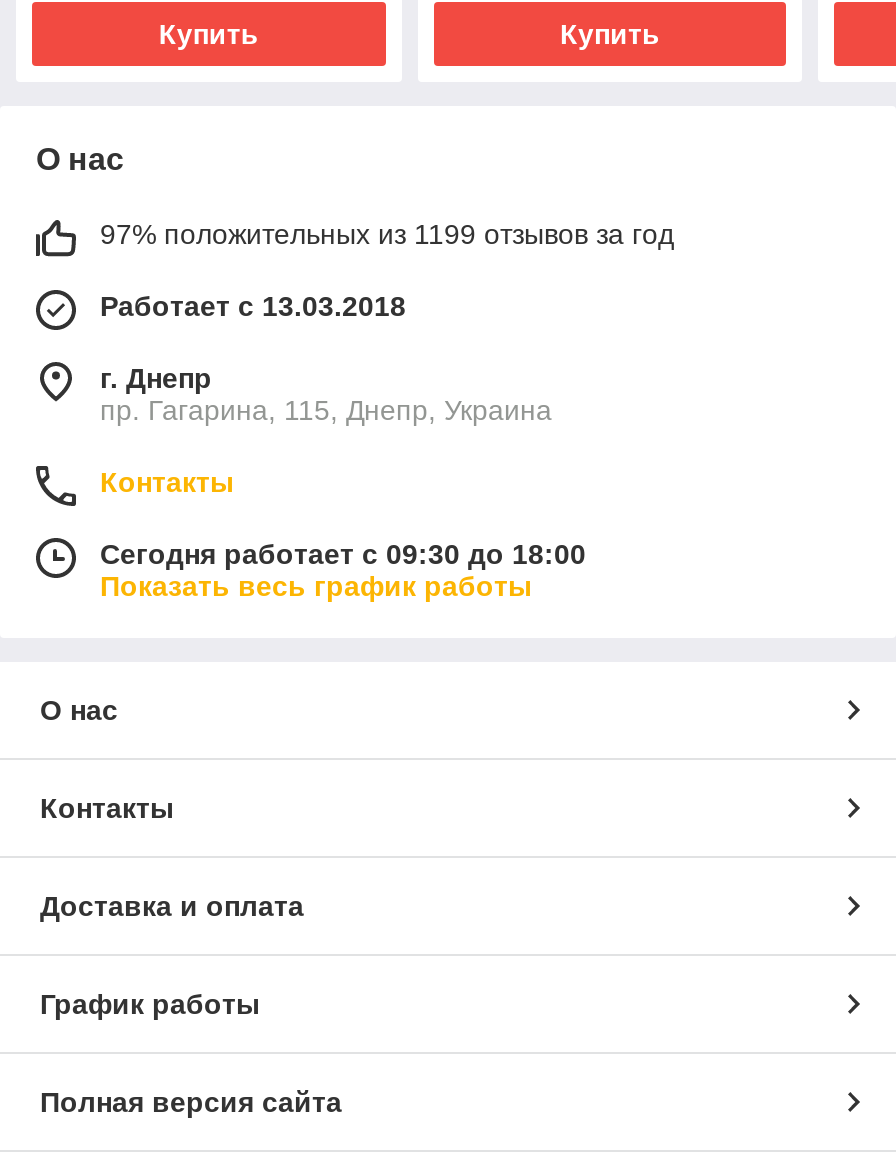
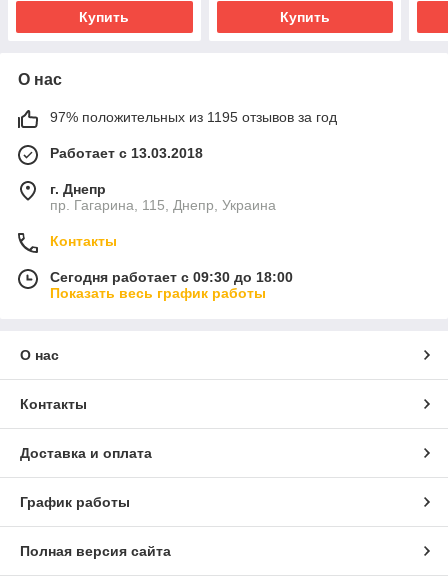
- 97% положительных из 1199 отзывов за год
+ 97% положительных из 1195 отзывов за год
